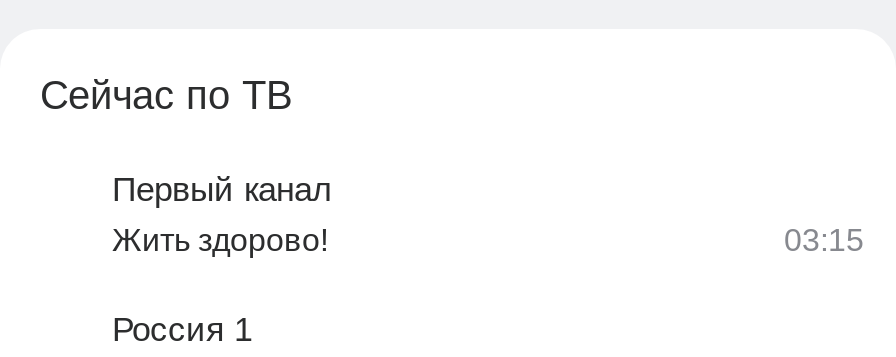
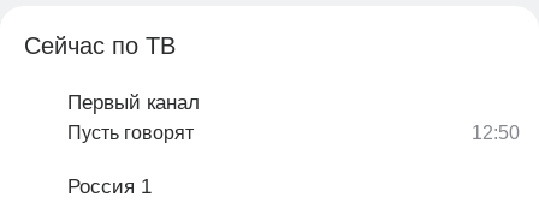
- Жить здорово!
+ Пусть говорят
